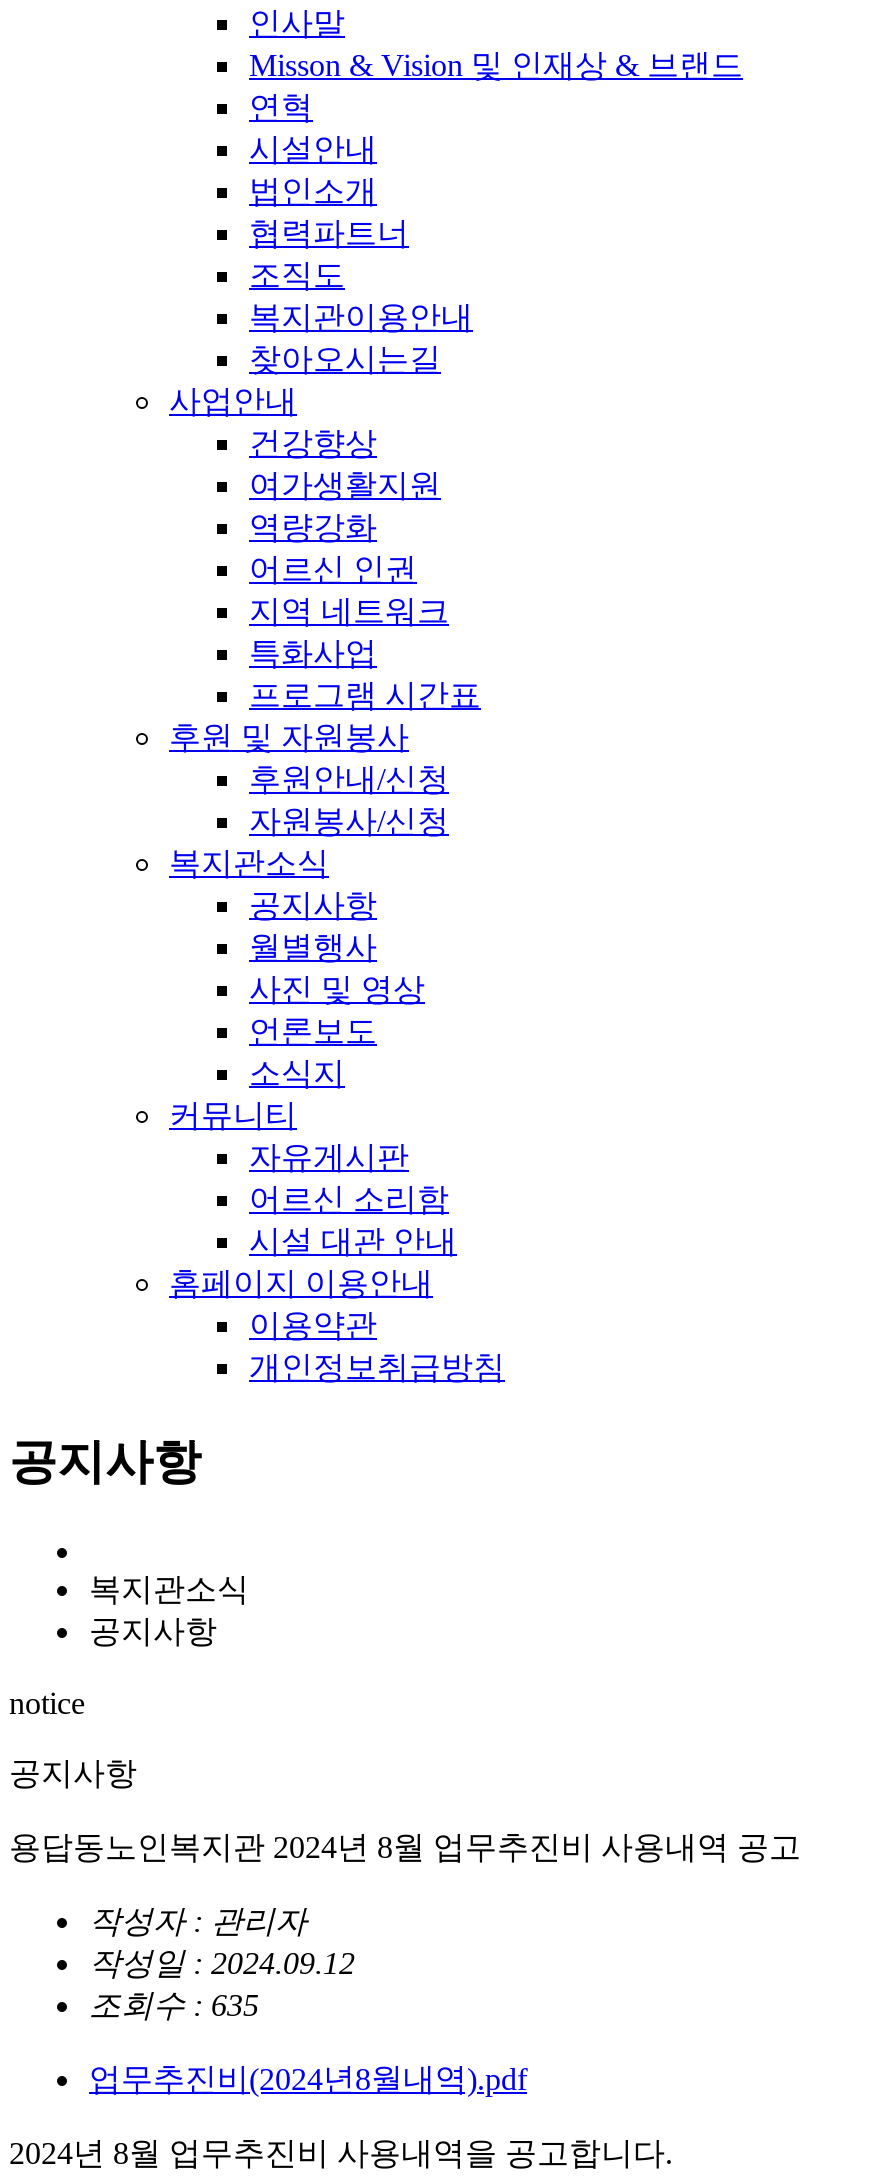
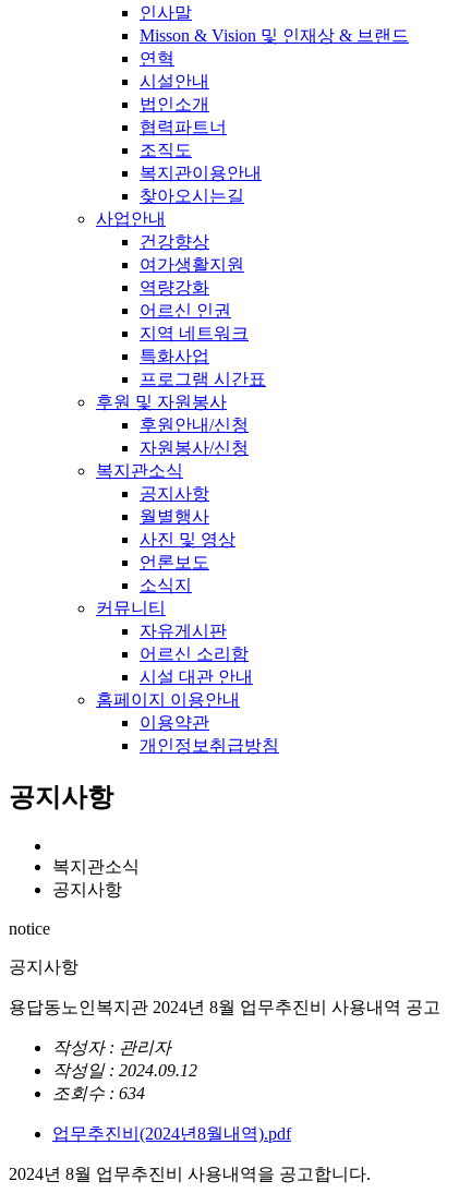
- 조회수 : 635
+ 조회수 : 634
